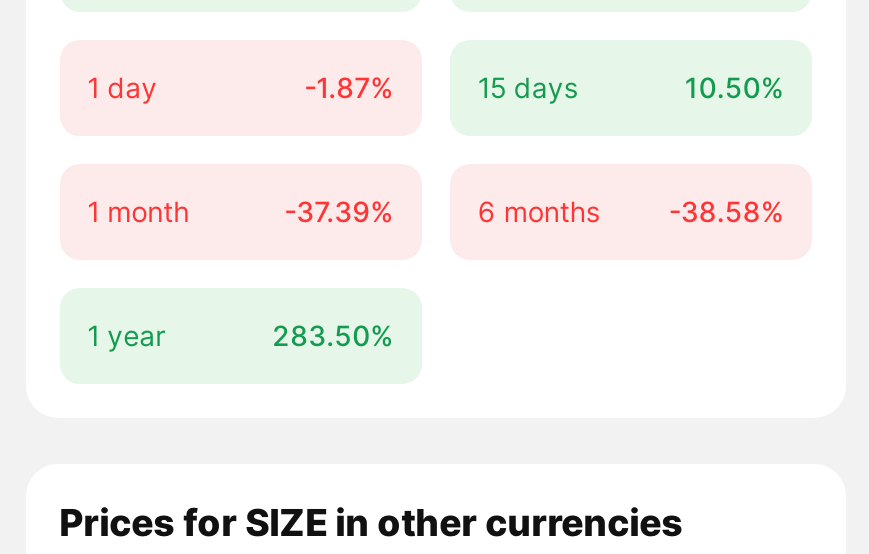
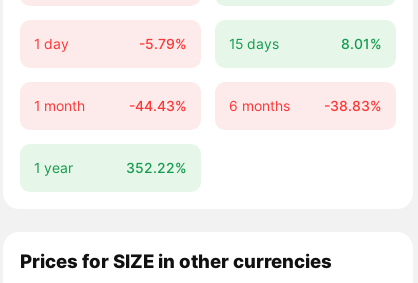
- -1.87%
+ -5.79%

- 10.50%
+ 8.01%

- -37.39%
+ -44.43%

- -38.58%
+ -38.83%

- 283.50%
+ 352.22%
